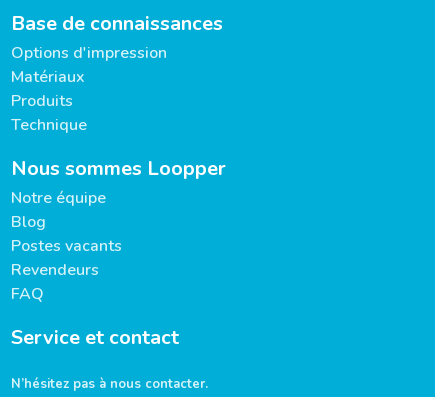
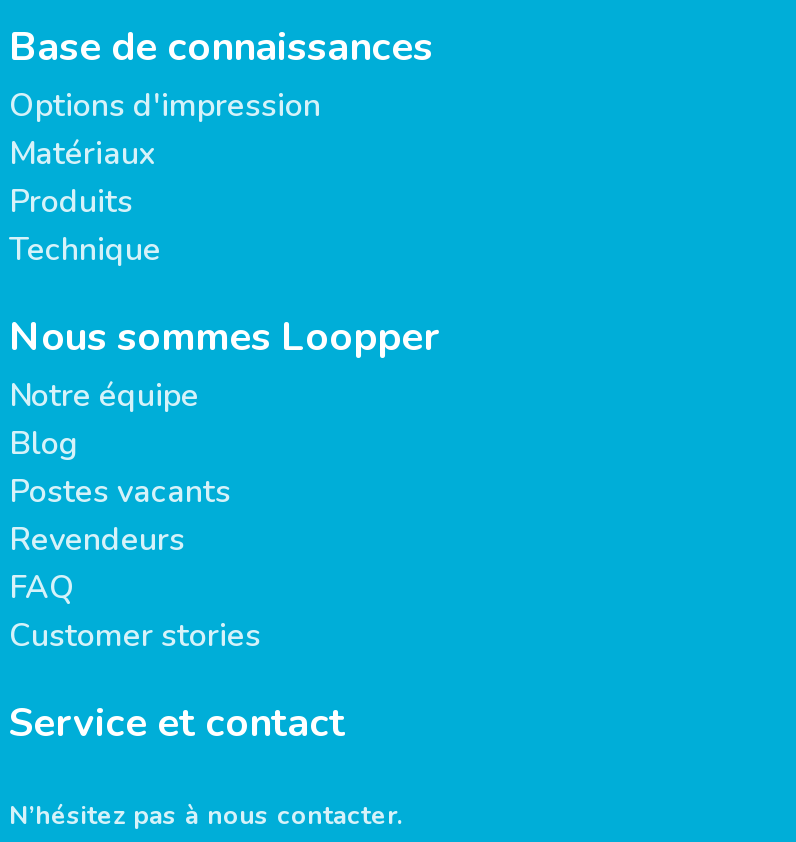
+ Customer stories
